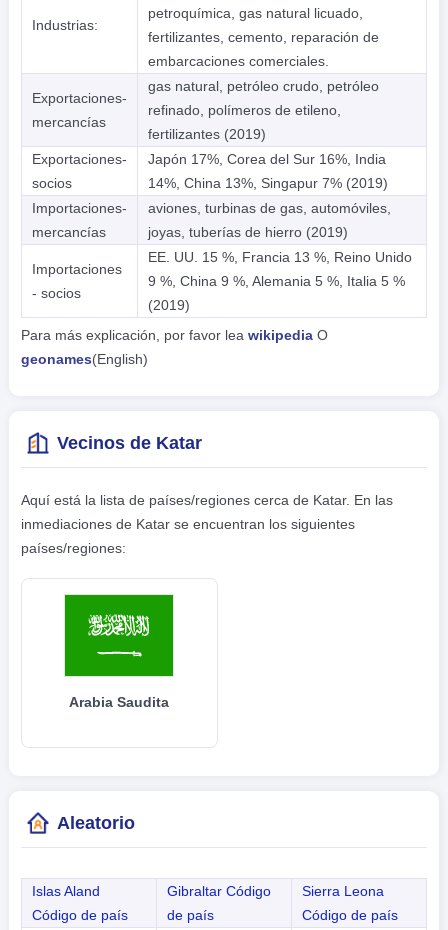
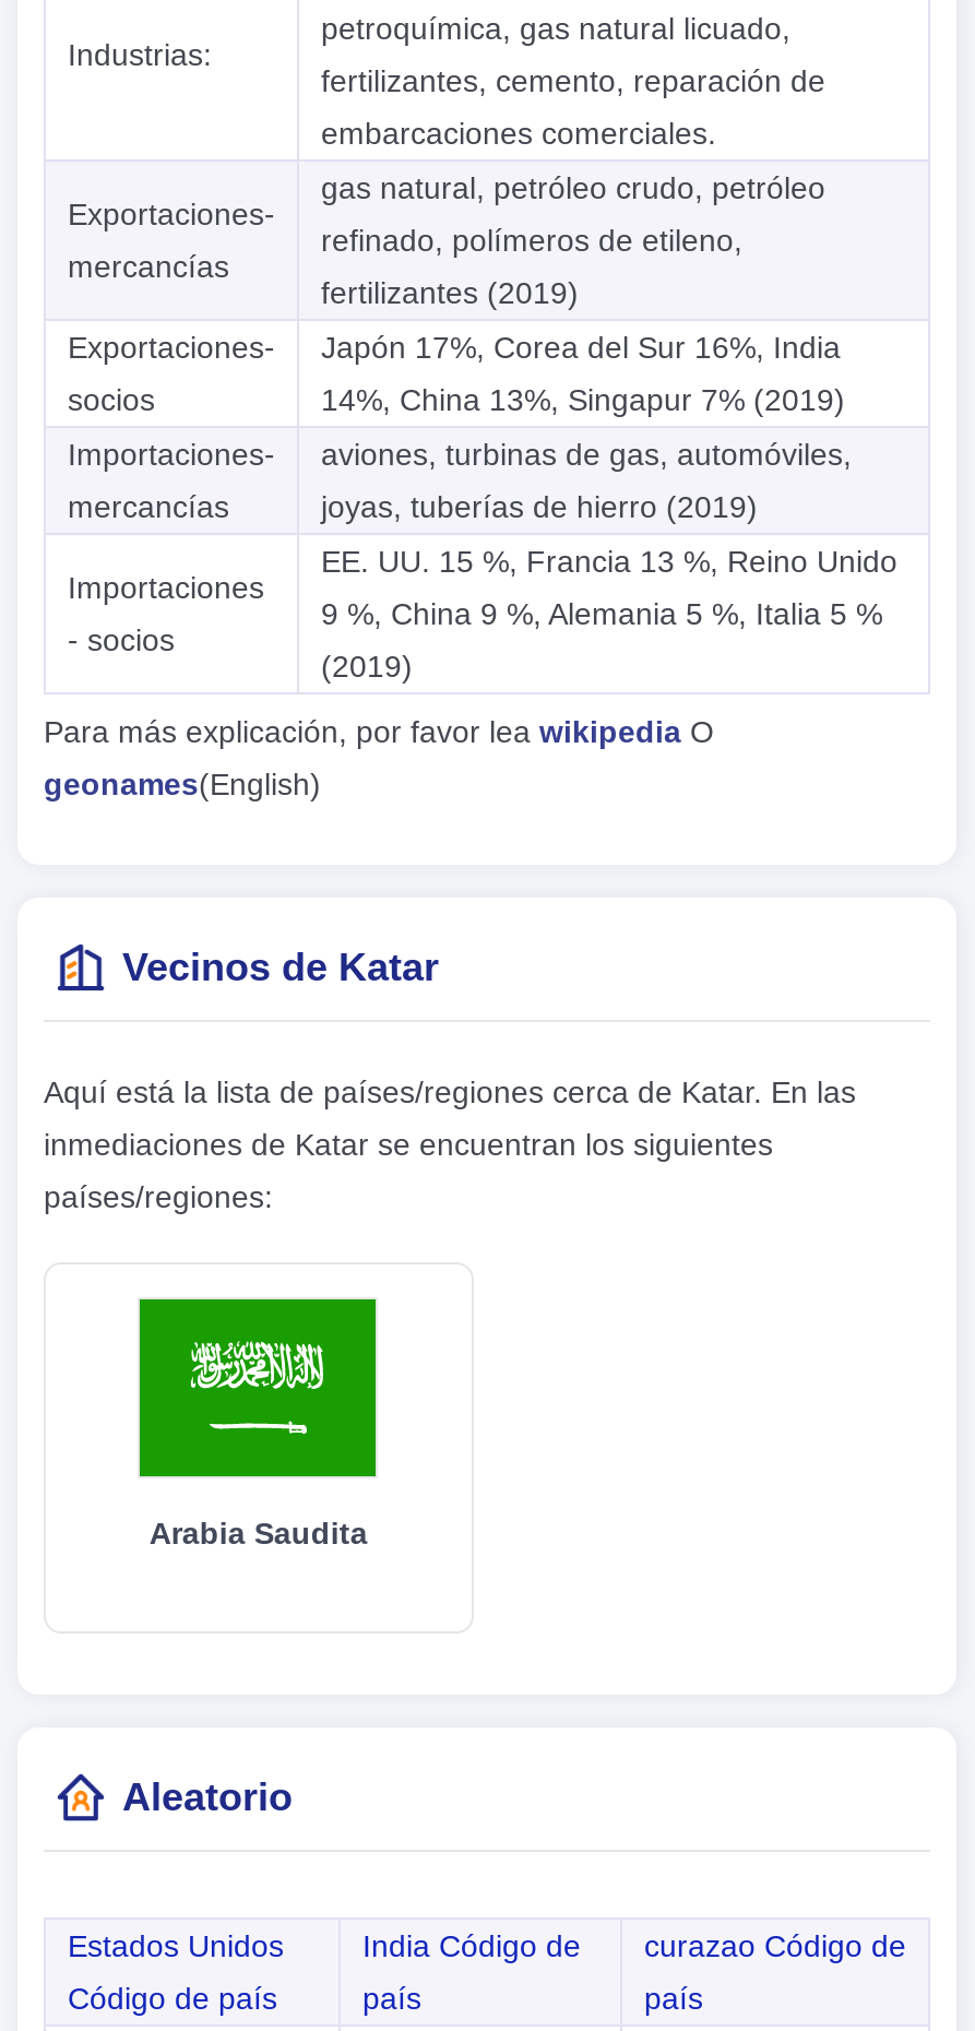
- Islas Aland
+ Estados Unidos

- Gibraltar Código
+ India Código de

- Sierra Leona
+ curazao Código de

- de país
+ país

- Código de país
+ país
